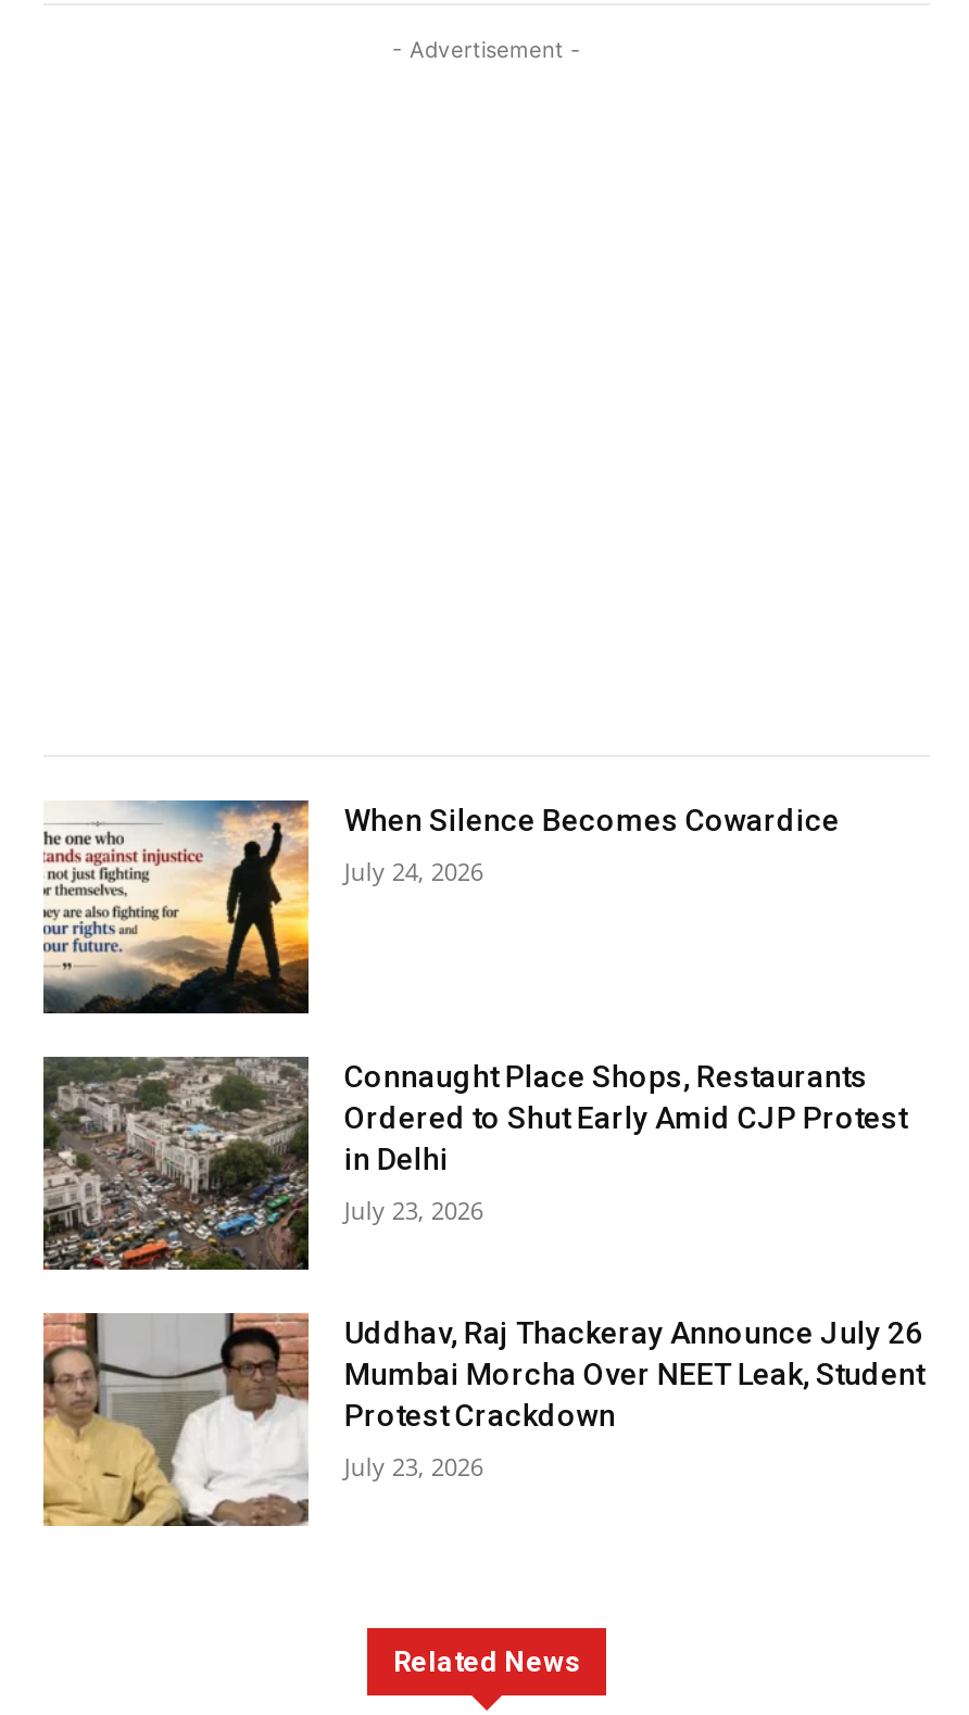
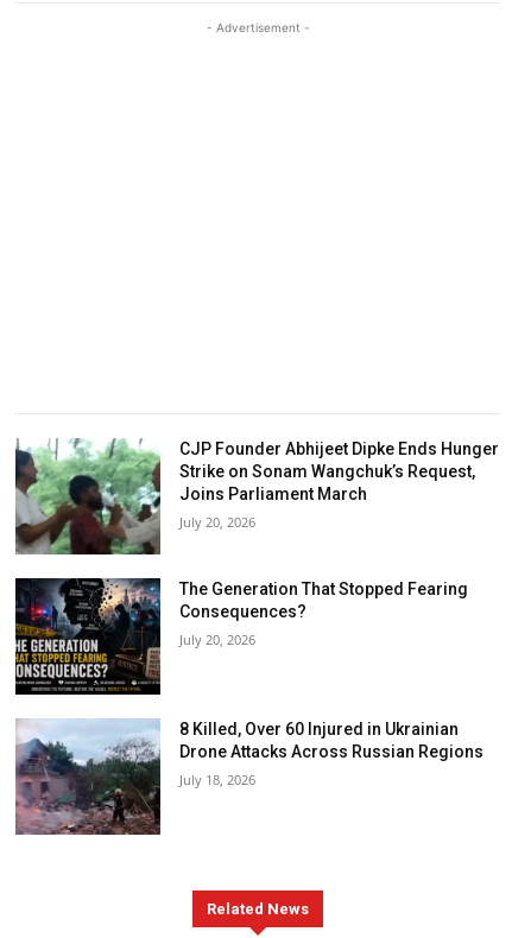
- [image]
- When Silence Becomes Cowardice
+ [image]
+ CJP Founder Abhijeet Dipke Ends Hunger
+ Strike on Sonam Wangchuk’s Request,
+ Joins Parliament March

- July 24, 2026
+ July 20, 2026

- [image]
- Connaught Place Shops, Restaurants
- Ordered to Shut Early Amid CJP Protest
- in Delhi
+ [image]
+ The Generation That Stopped Fearing
+ Consequences?

- July 23, 2026
+ July 20, 2026

- [image]
- Uddhav, Raj Thackeray Announce July 26
- Mumbai Morcha Over NEET Leak, Student
- Protest Crackdown
+ [image]
+ 8 Killed, Over 60 Injured in Ukrainian
+ Drone Attacks Across Russian Regions

- July 23, 2026
+ July 18, 2026
